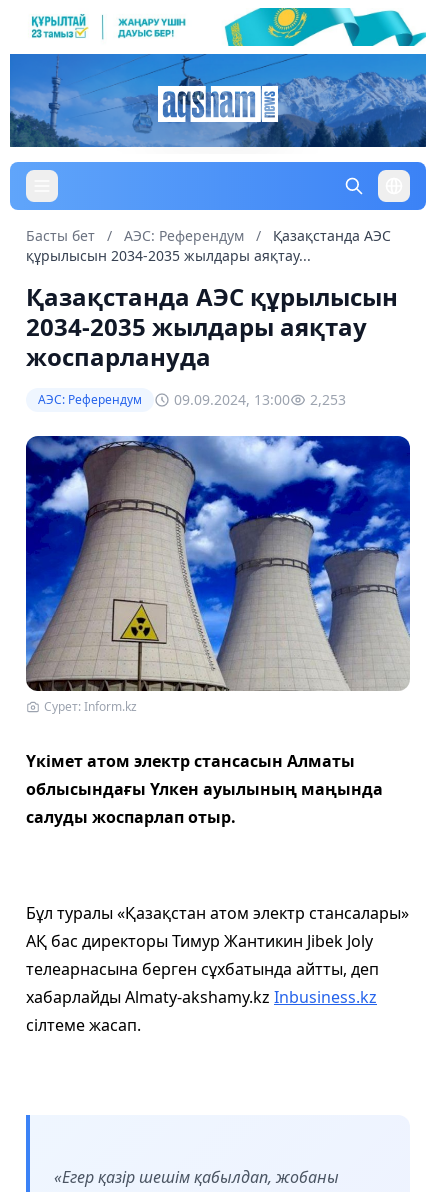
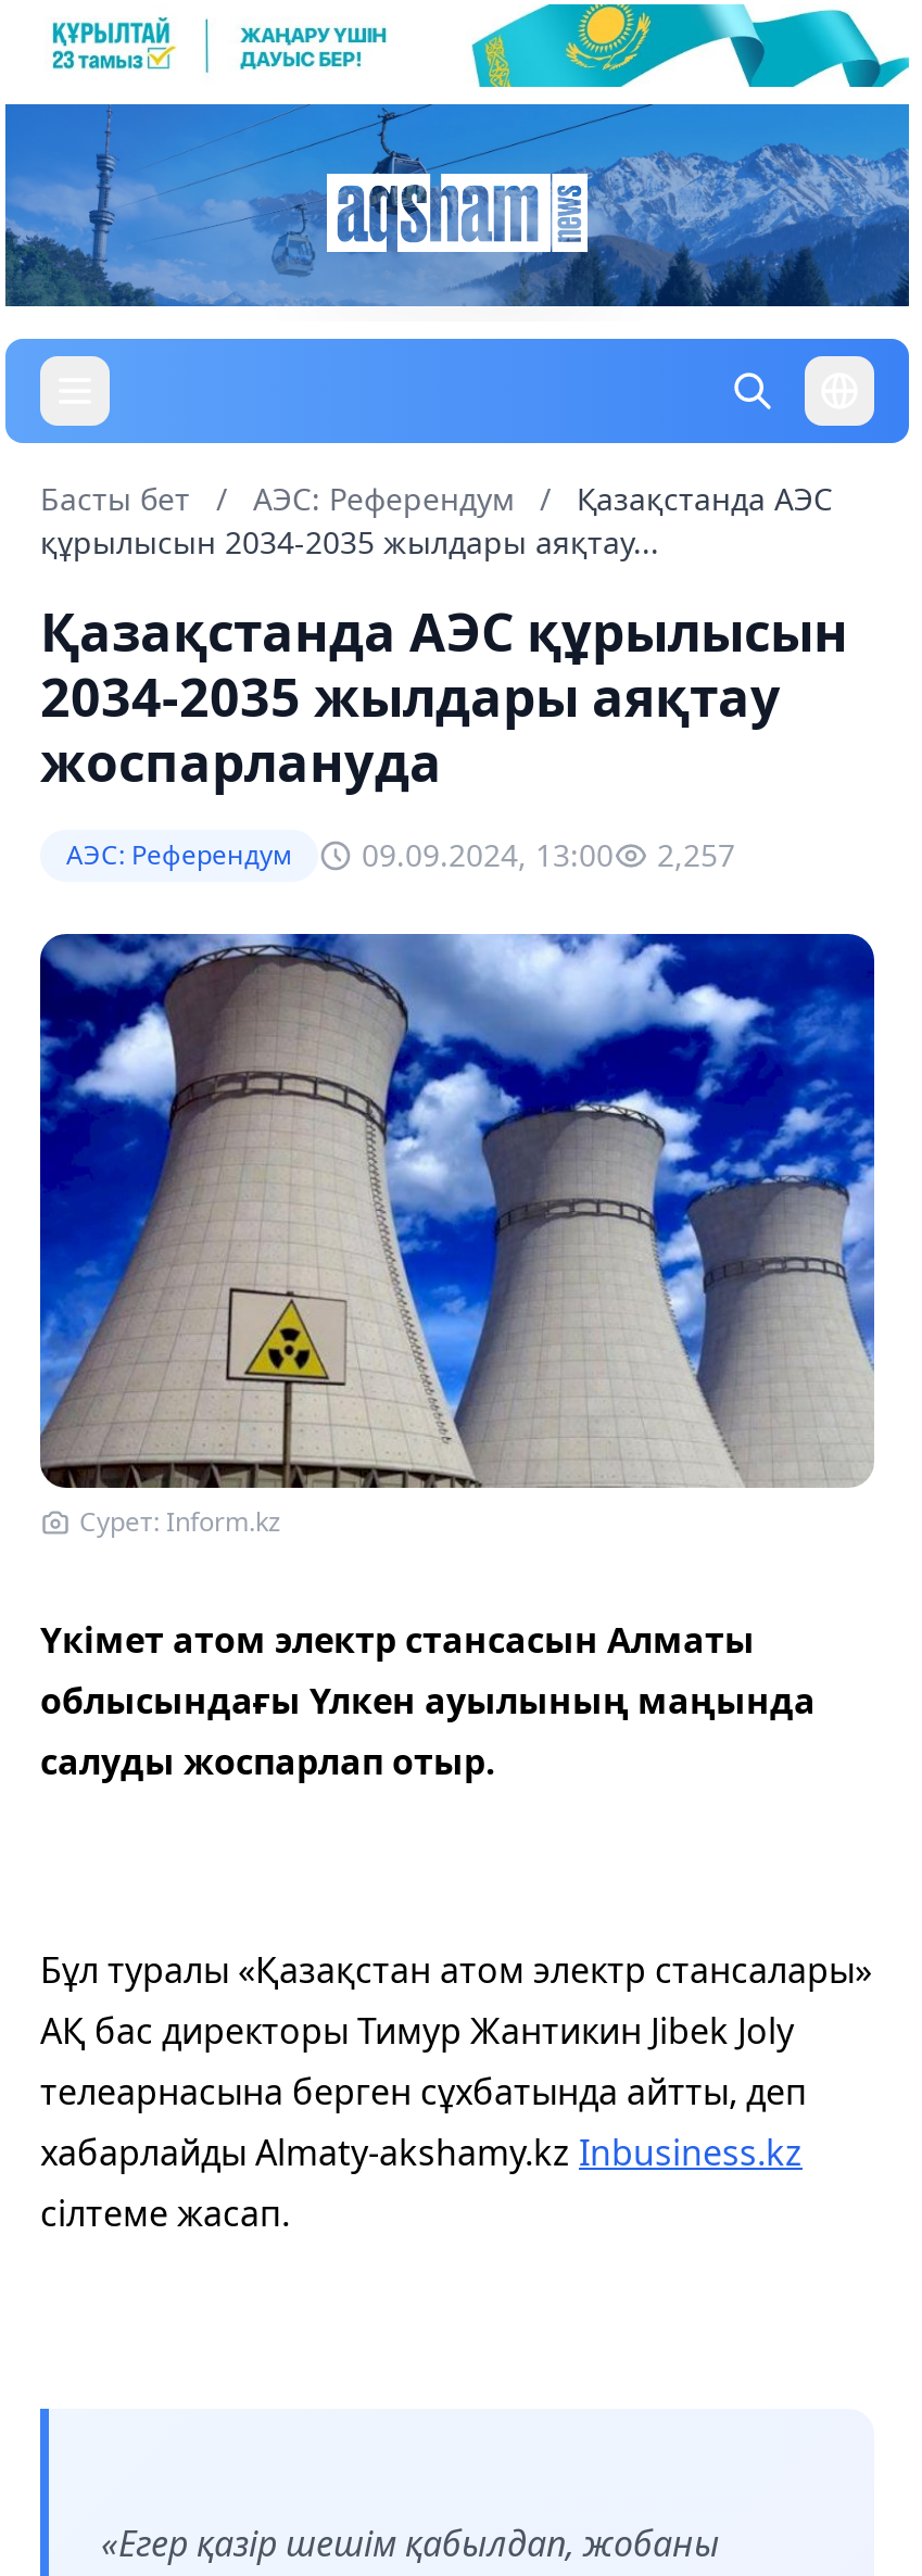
- АЭС: Референдум 09.09.2024, 13:00 2,253
+ АЭС: Референдум 09.09.2024, 13:00 2,257
